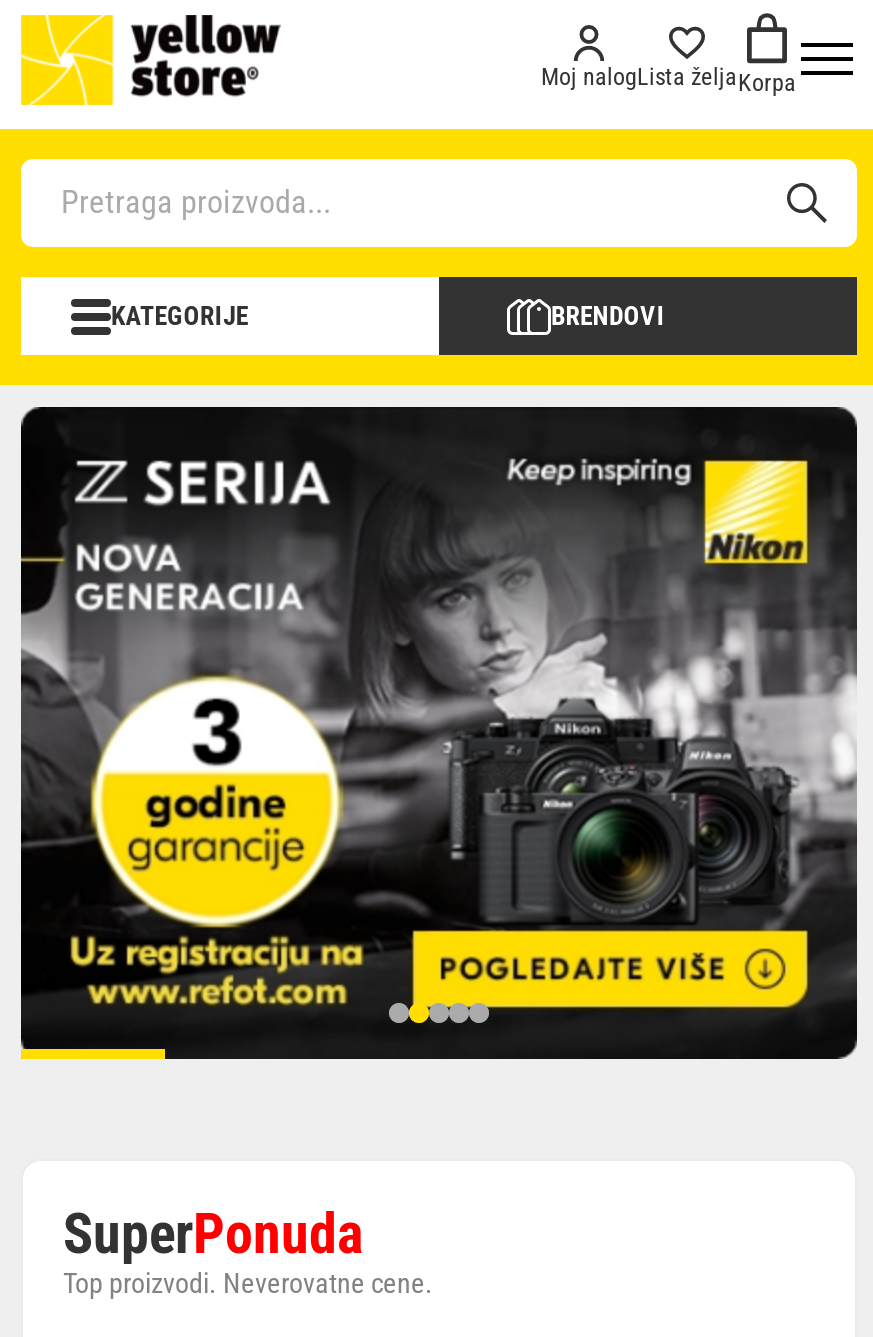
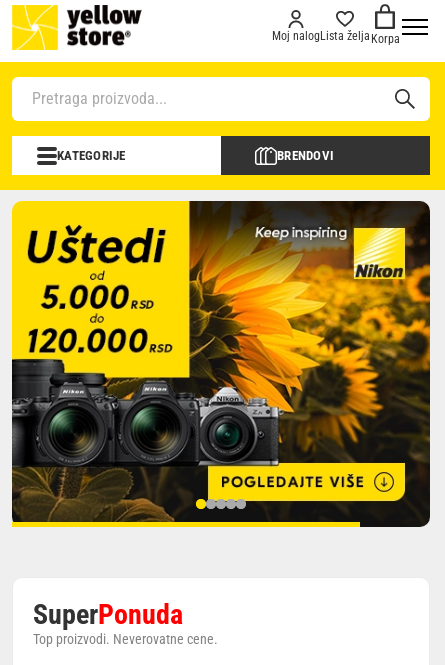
- [image]
+ [image]
